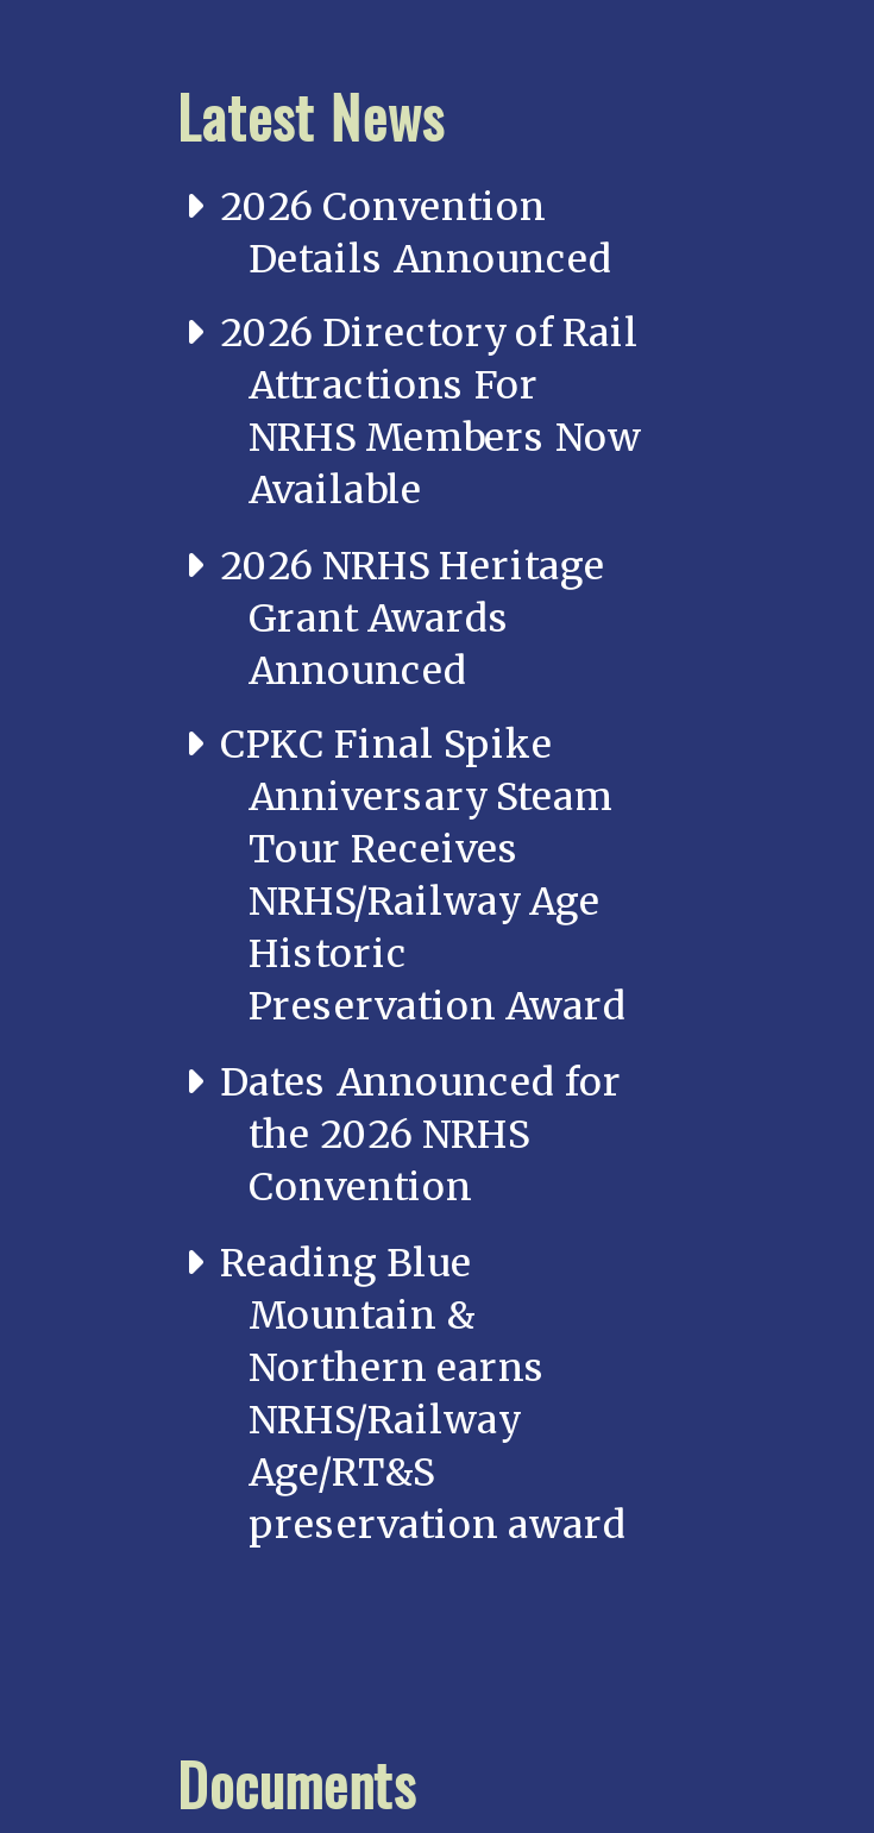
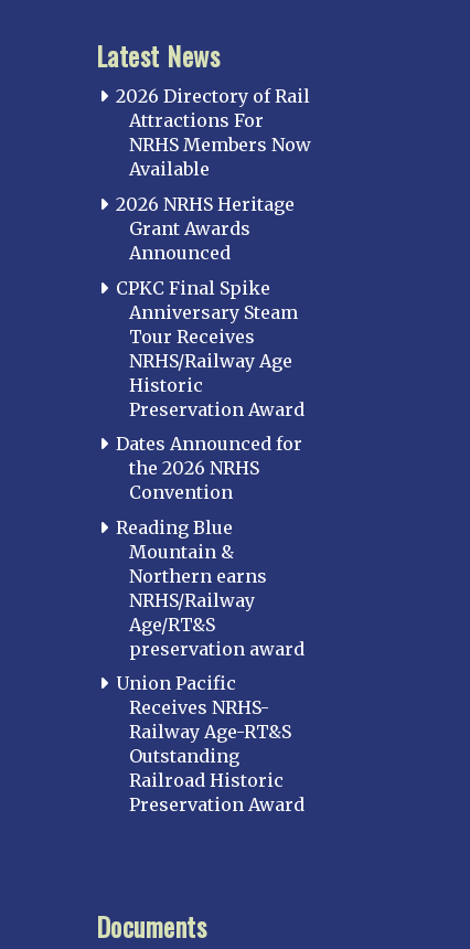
- 2026 Convention
- Details Announced

moved up: 2026 Directory of Rail | Attractions For | NRHS Members Now | ... | Age/RT&S | preservation award

+ Union Pacific
+ Receives NRHS-
+ Railway Age-RT&S
+ Outstanding
+ Railroad Historic
+ Preservation Award
